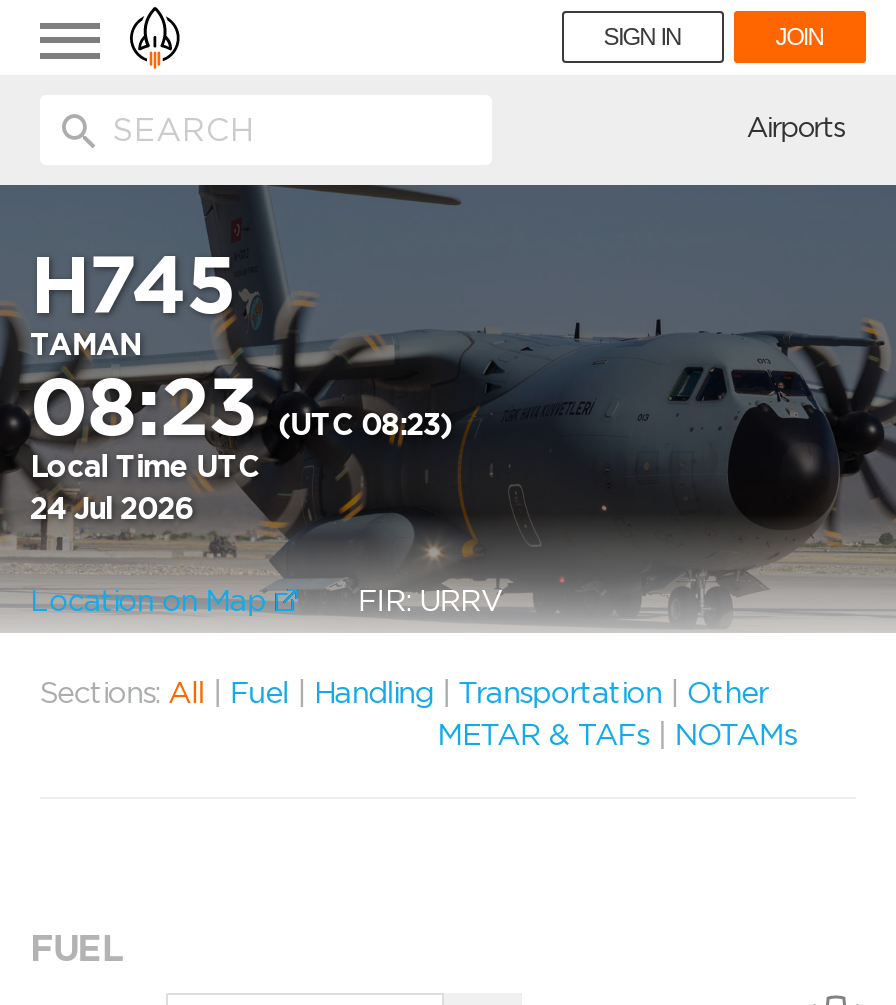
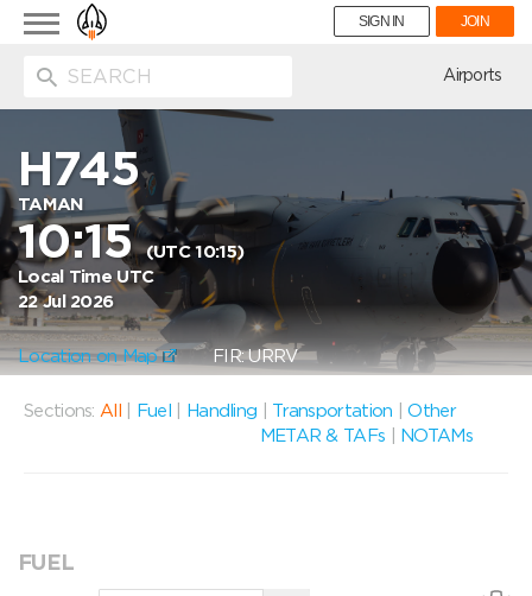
- 08:23 (UTC 08:23)
+ 10:15 (UTC 10:15)

- 24 Jul 2026
+ 22 Jul 2026
